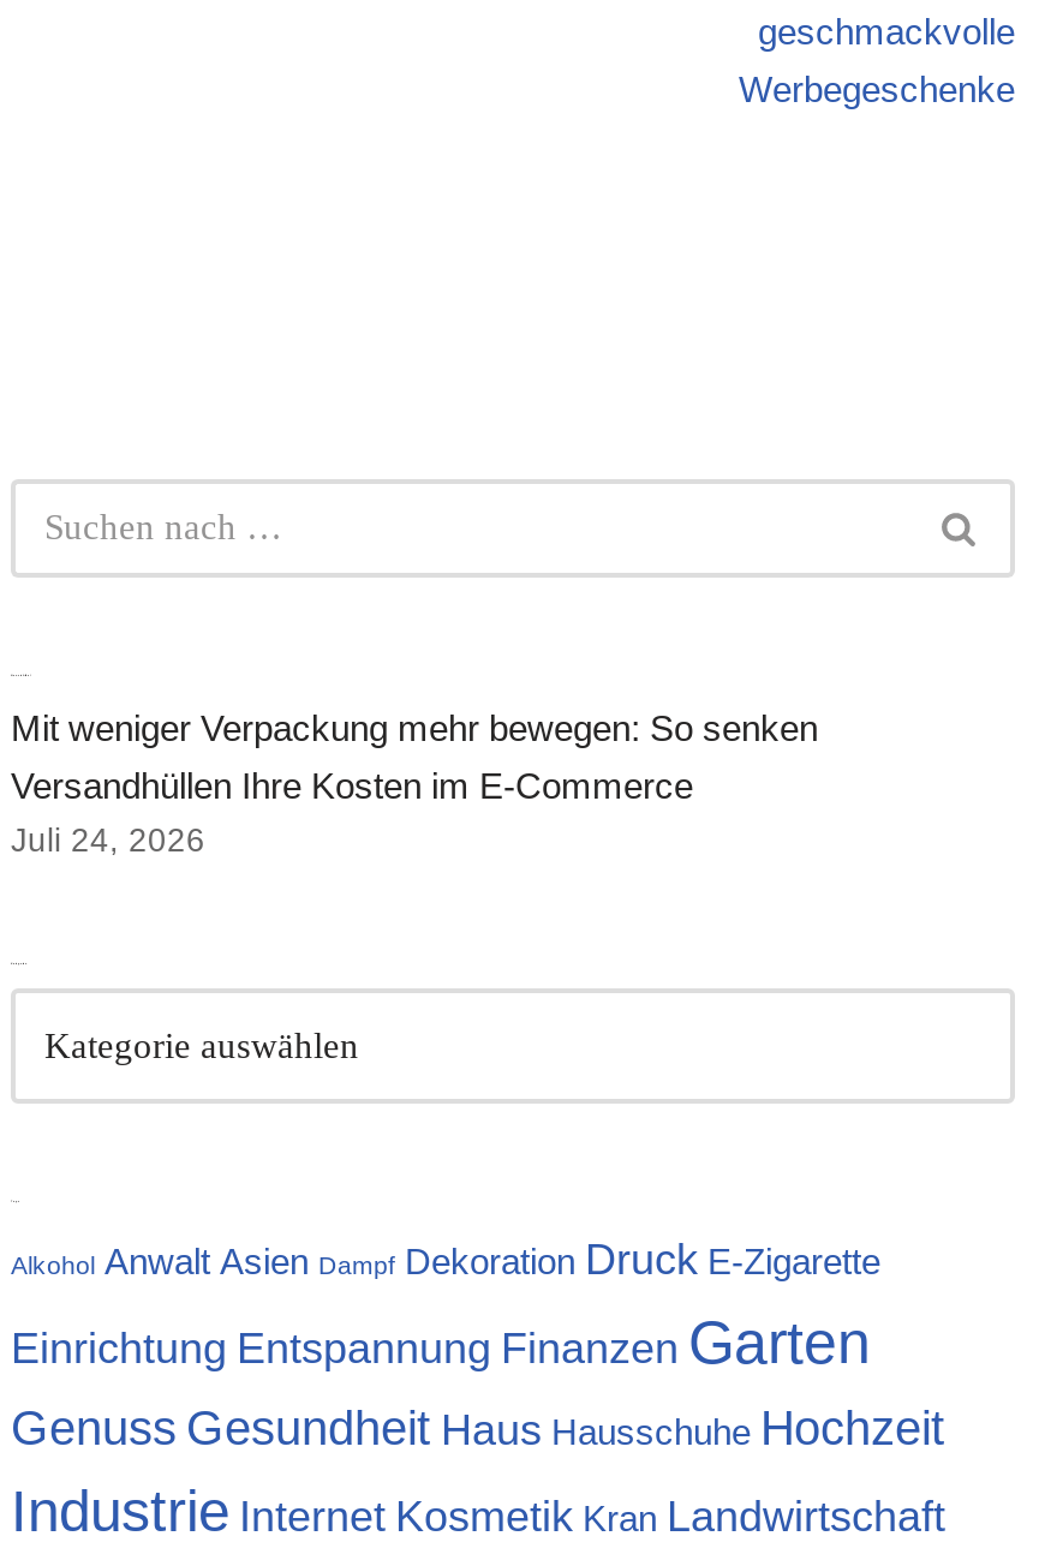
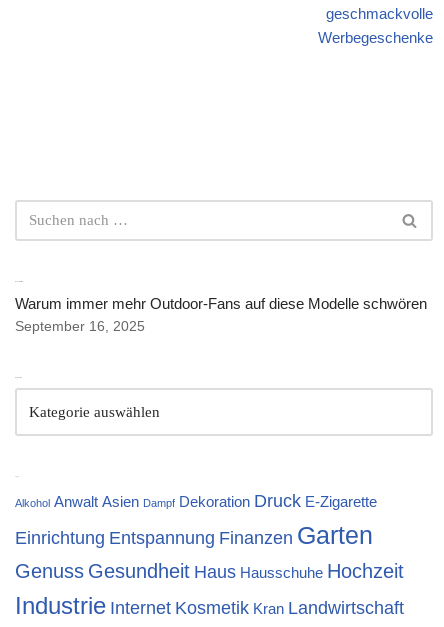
- Mit weniger Verpackung mehr bewegen: So senken
- Versandhüllen Ihre Kosten im E-Commerce
- Juli 24, 2026
+ Warum immer mehr Outdoor-Fans auf diese Modelle schwören
+ September 16, 2025
